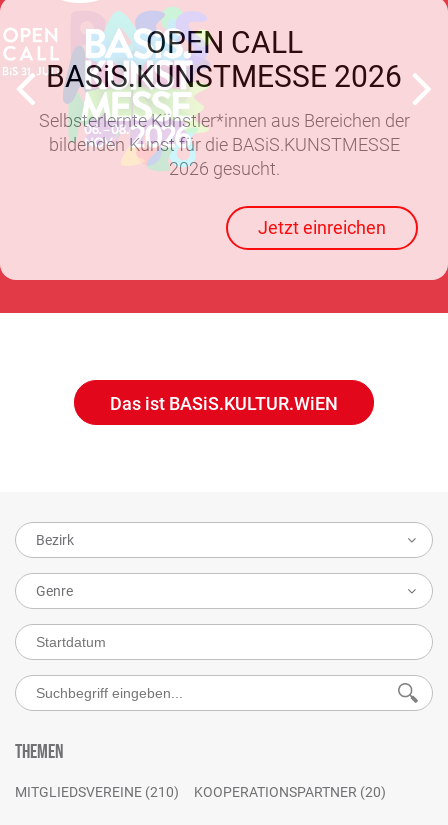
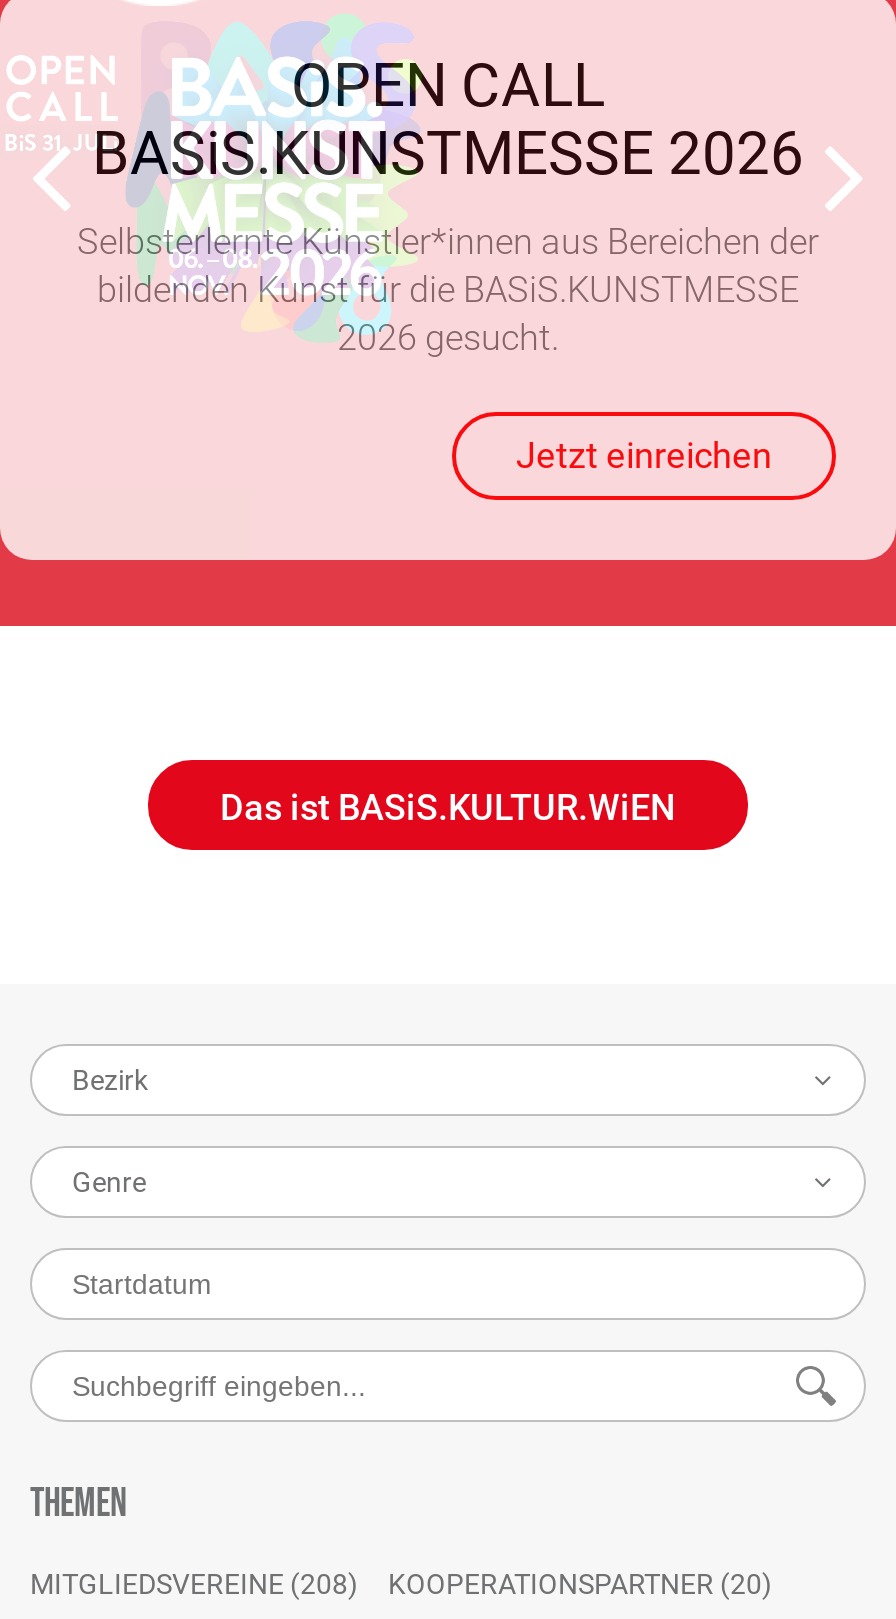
- MITGLIEDSVEREINE (210)
+ MITGLIEDSVEREINE (208)
